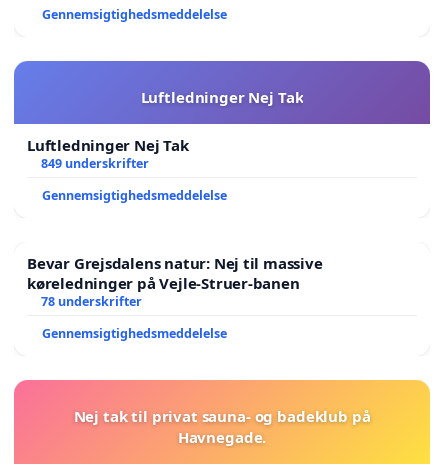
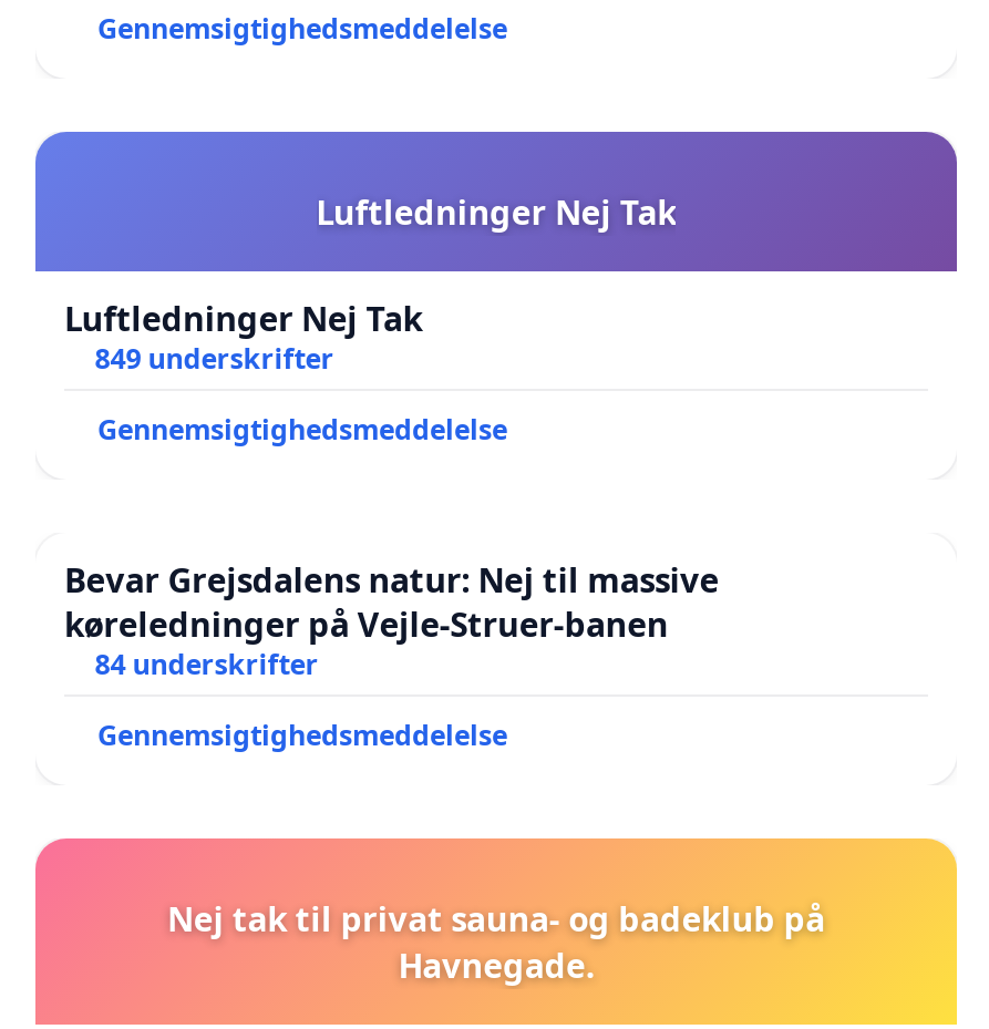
- 78 underskrifter
+ 84 underskrifter
